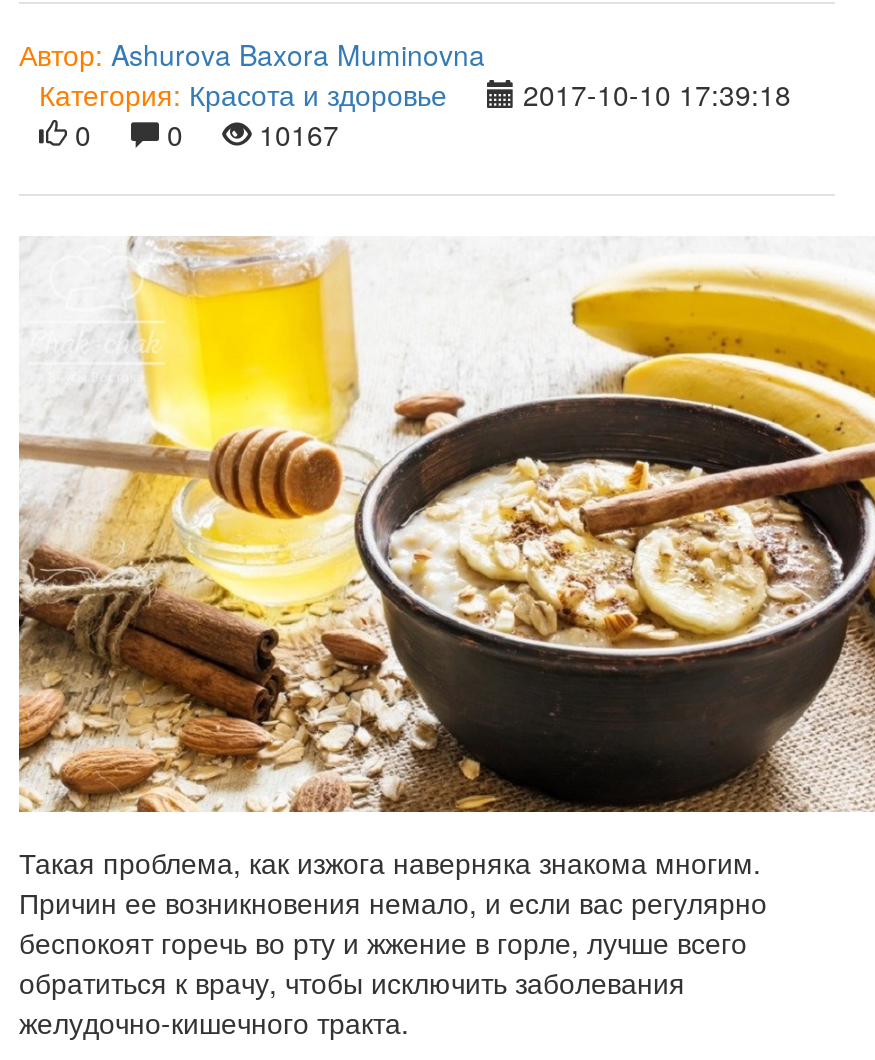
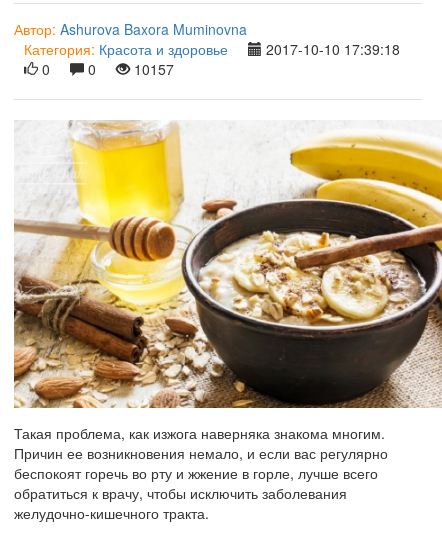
- 10167
+ 10157
